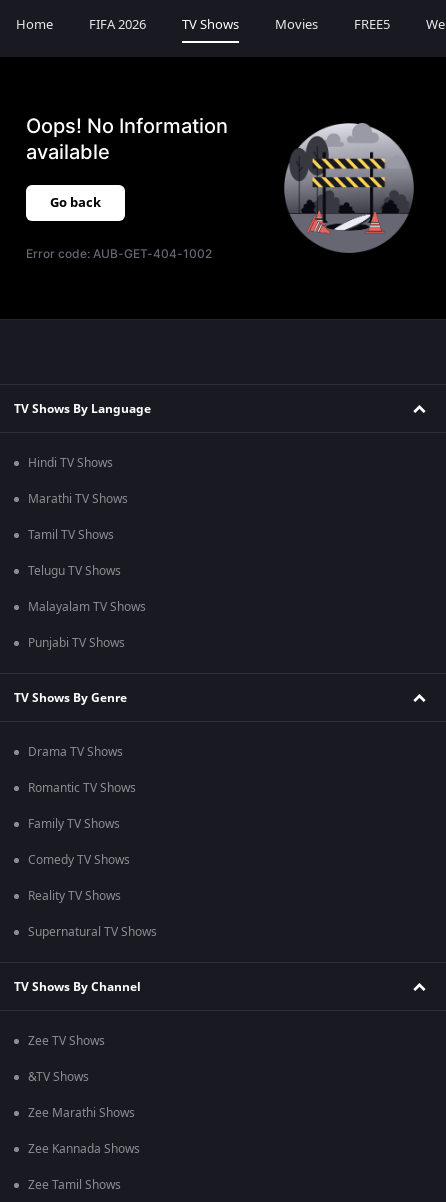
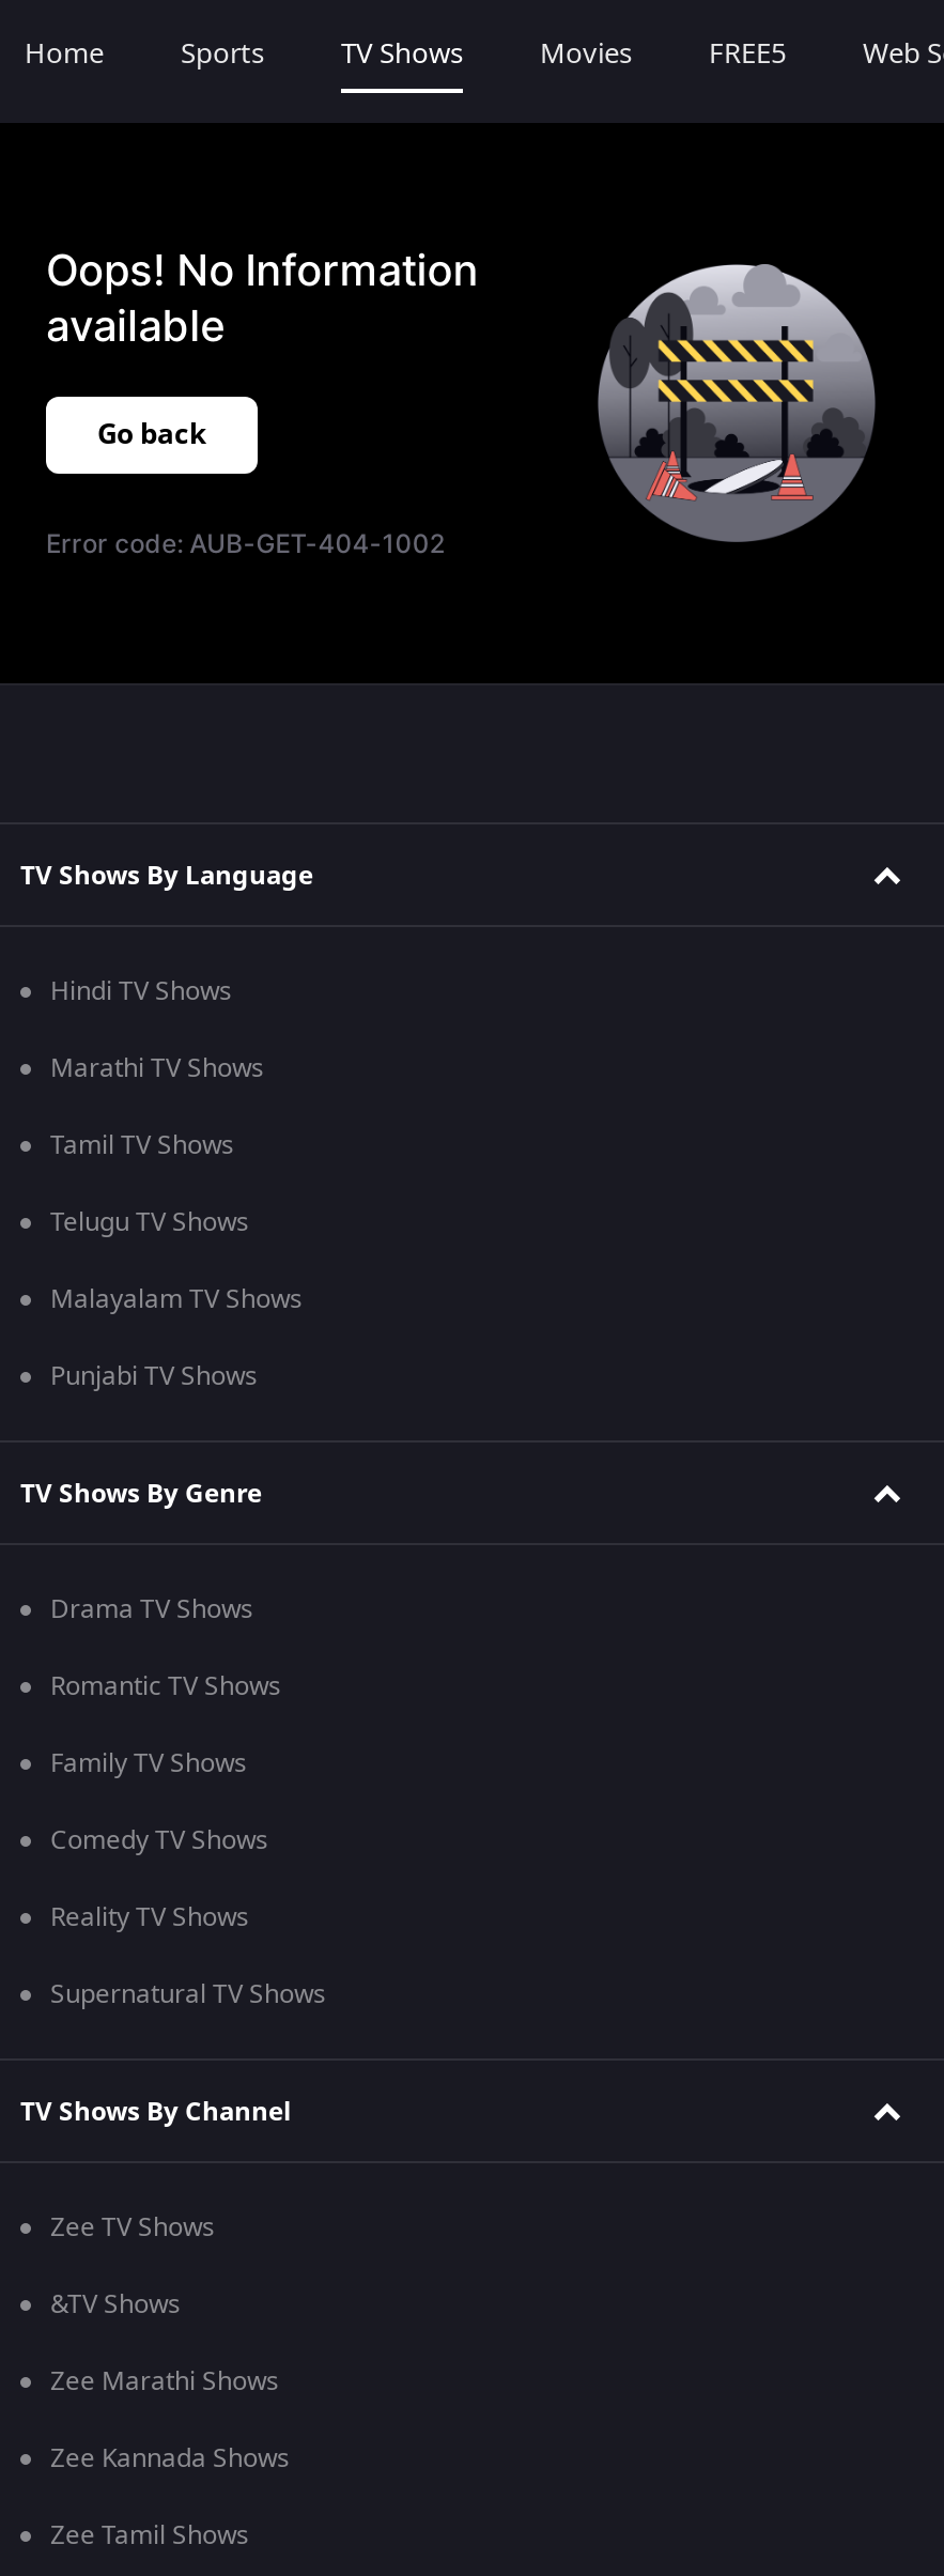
- FIFA 2026
+ Sports
